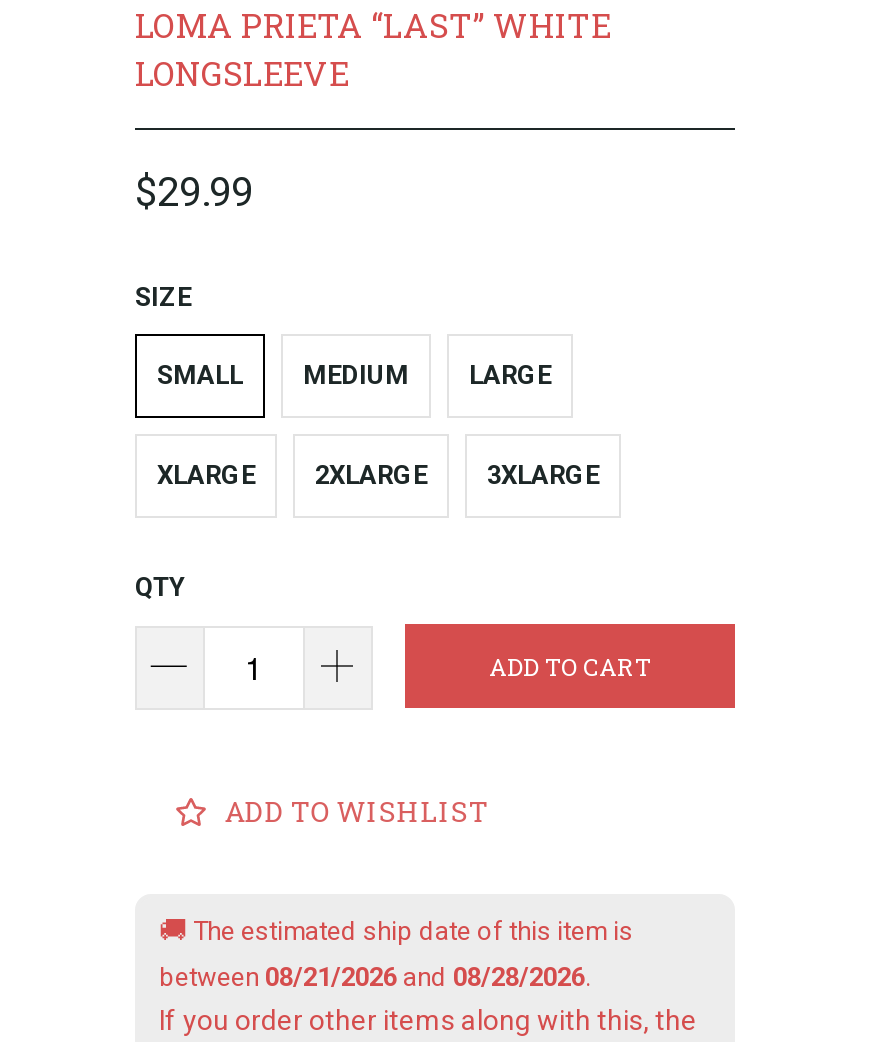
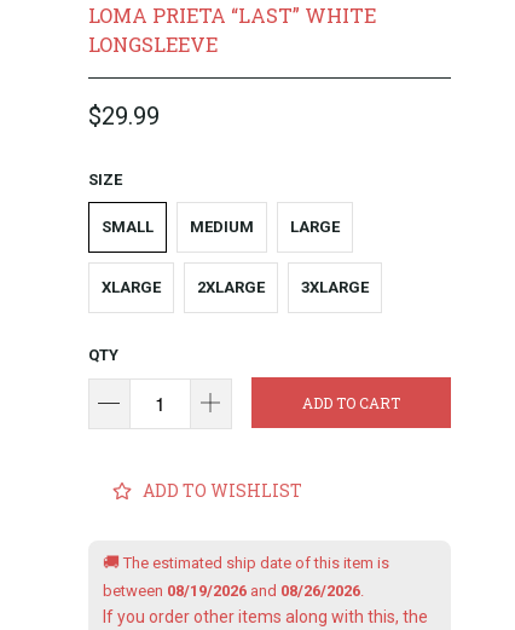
- between 08/21/2026 and 08/28/2026.
+ between 08/19/2026 and 08/26/2026.
